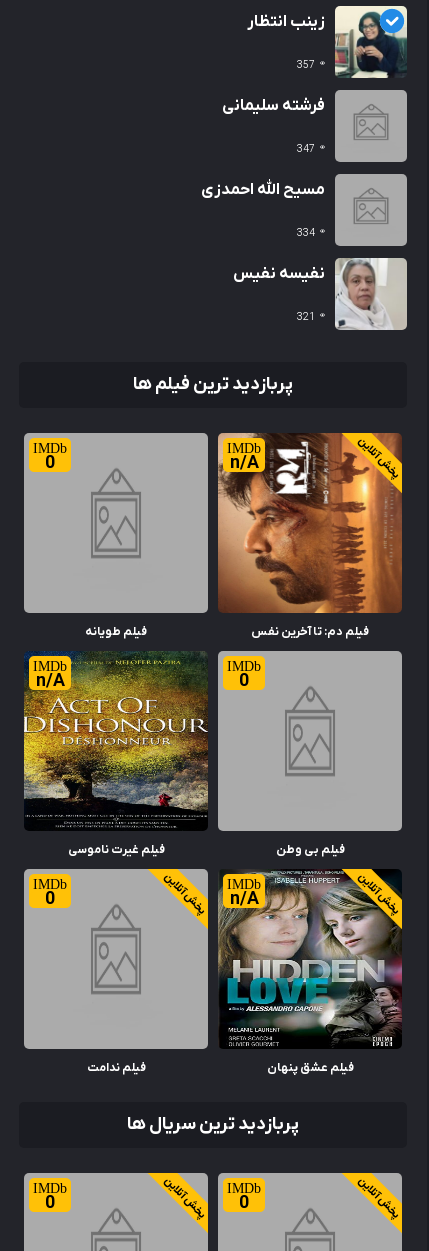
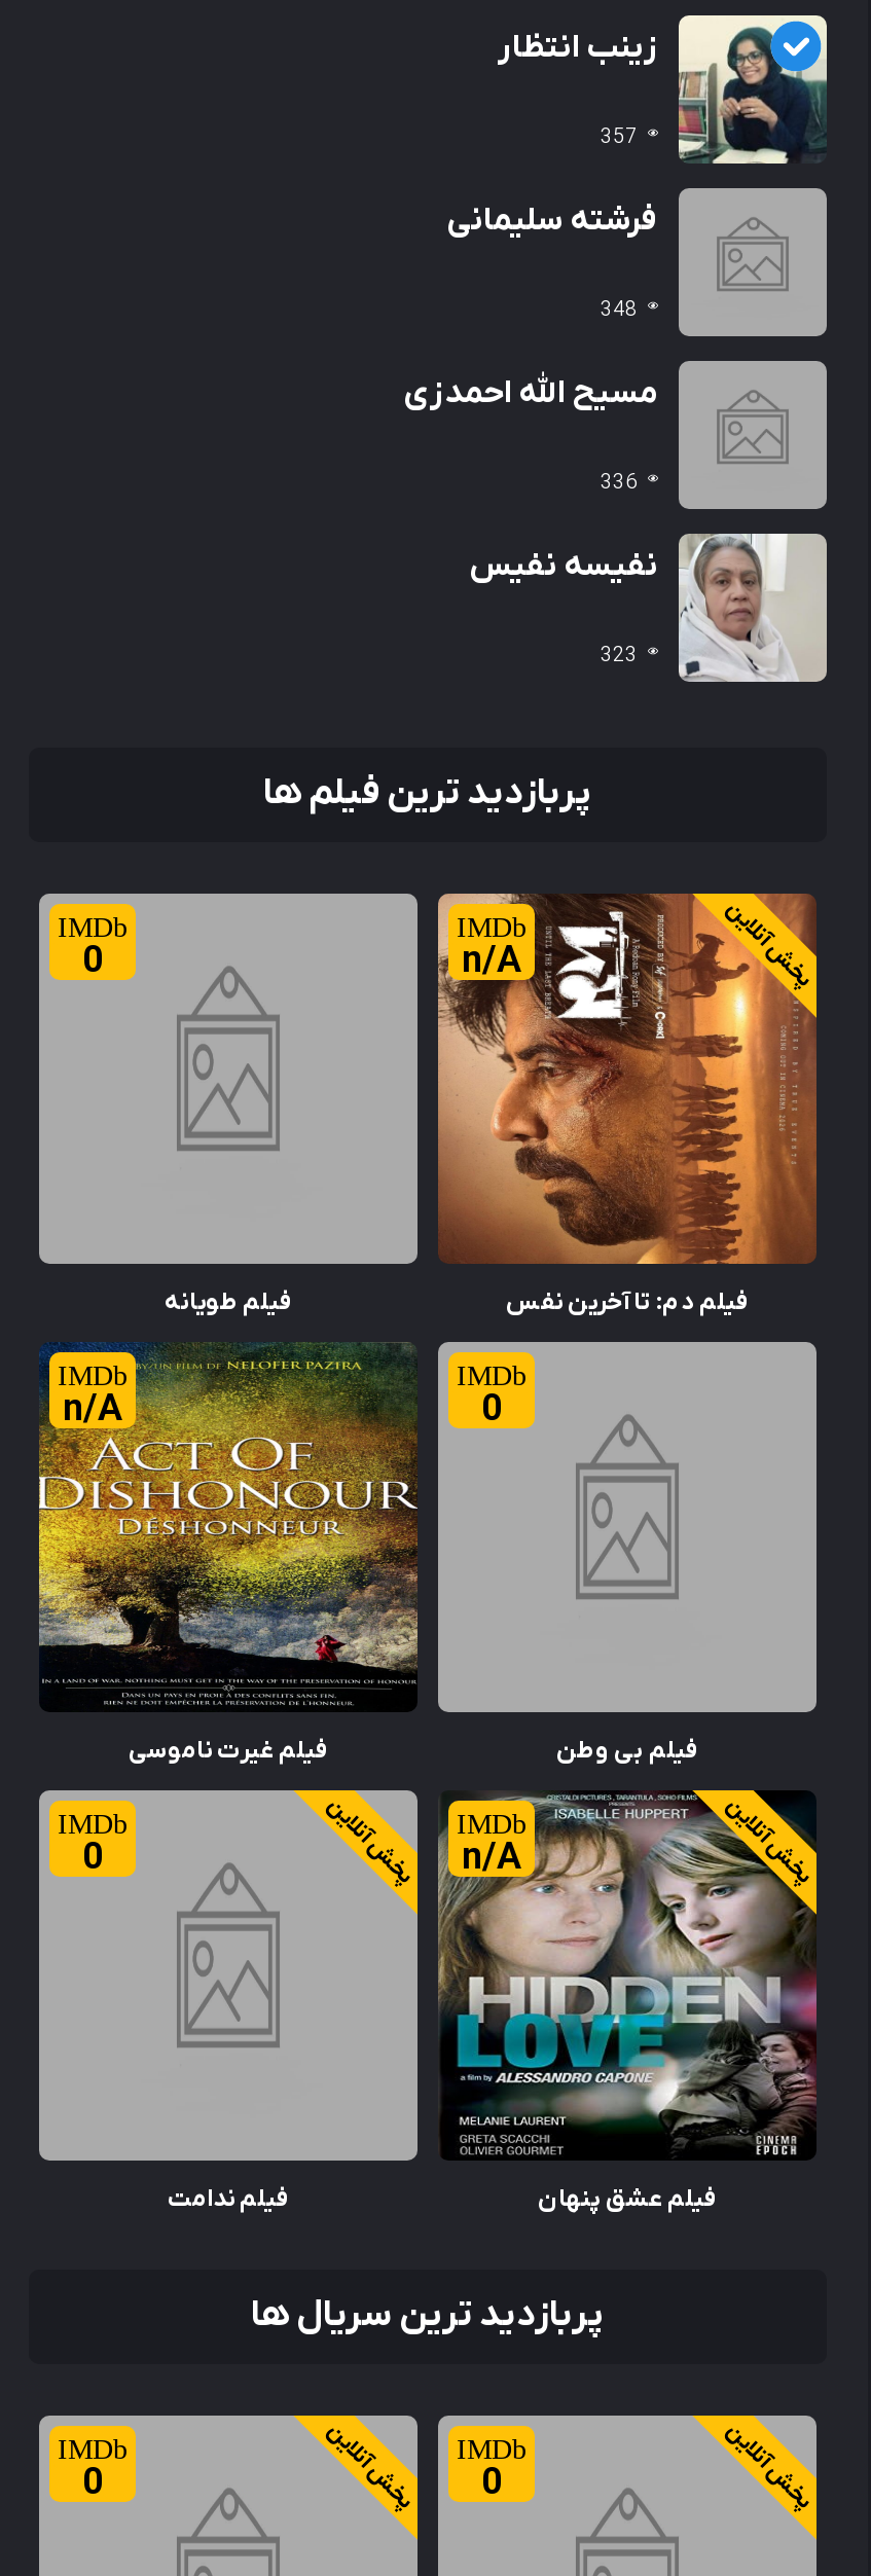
- 347
+ 348

- 334
+ 336

- 321
+ 323
